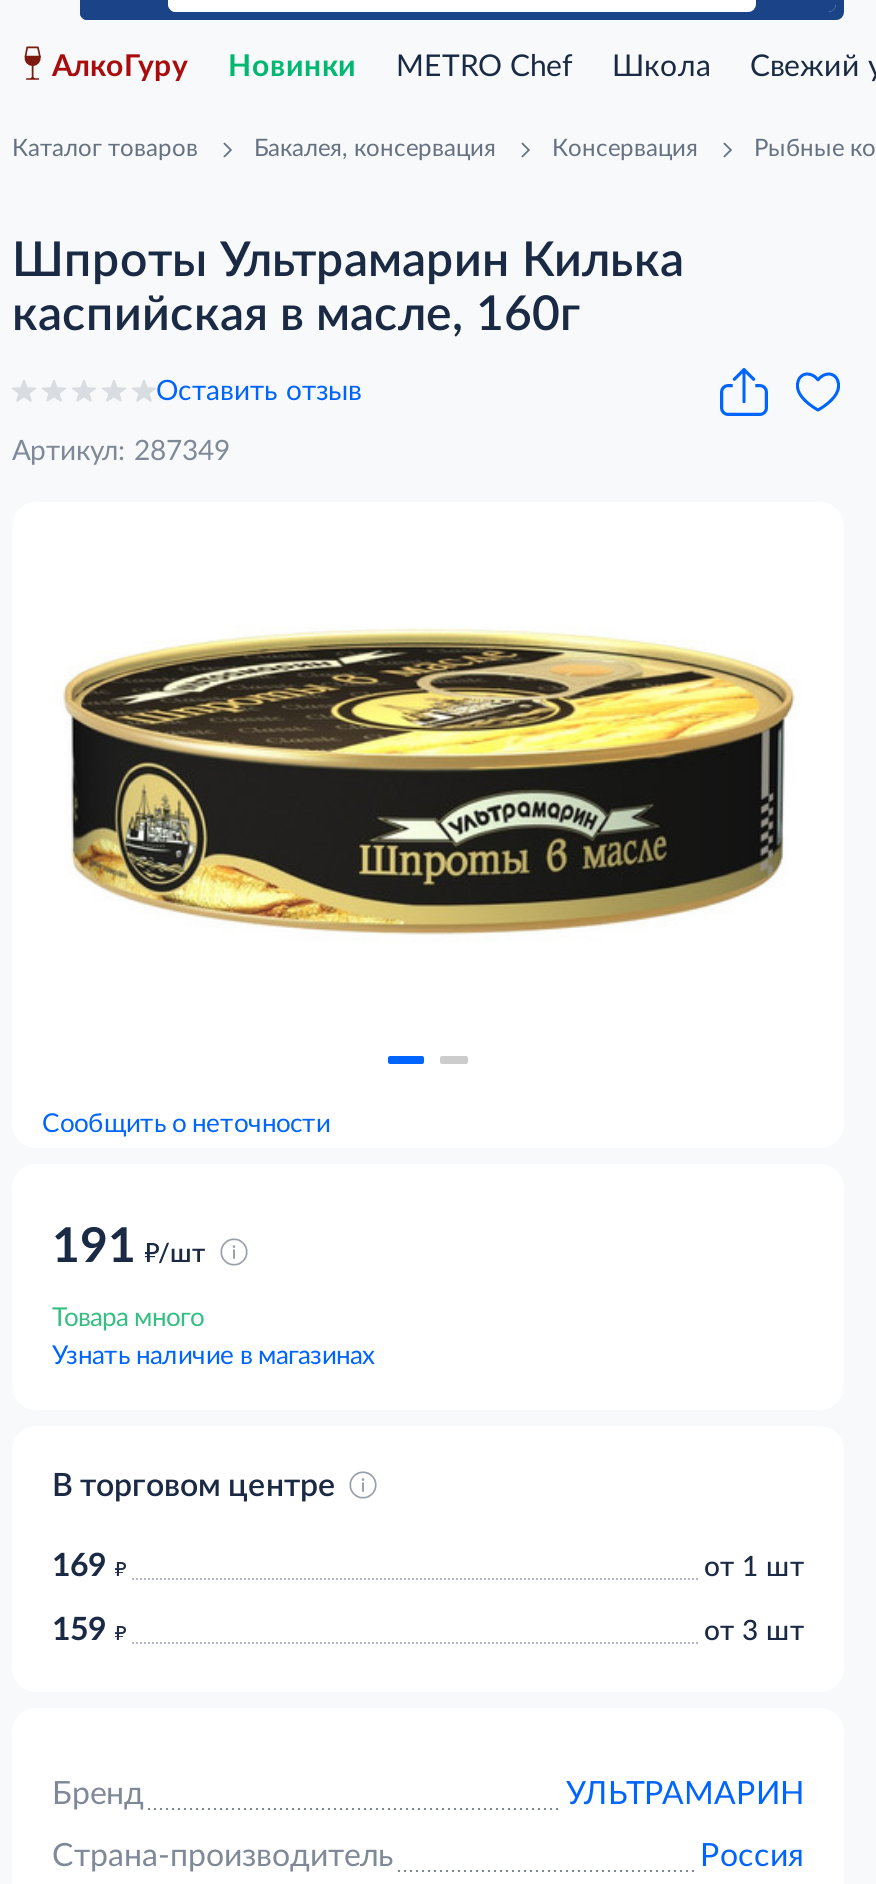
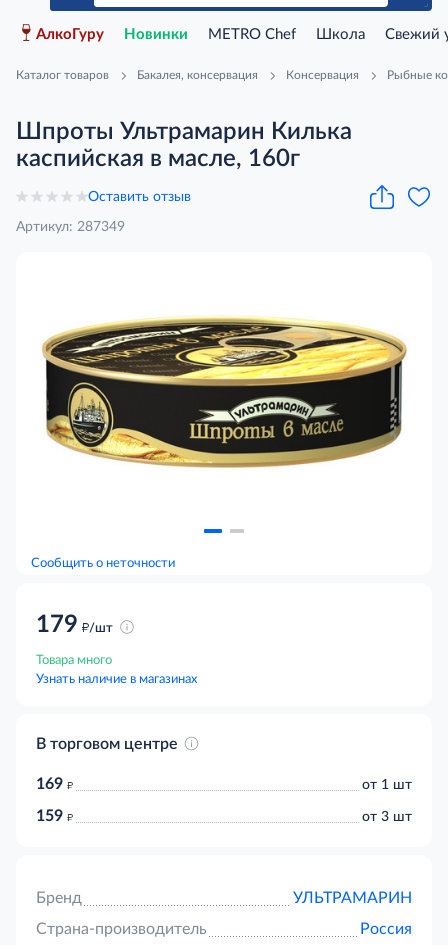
- 191 д/шт
+ 179 д/шт
